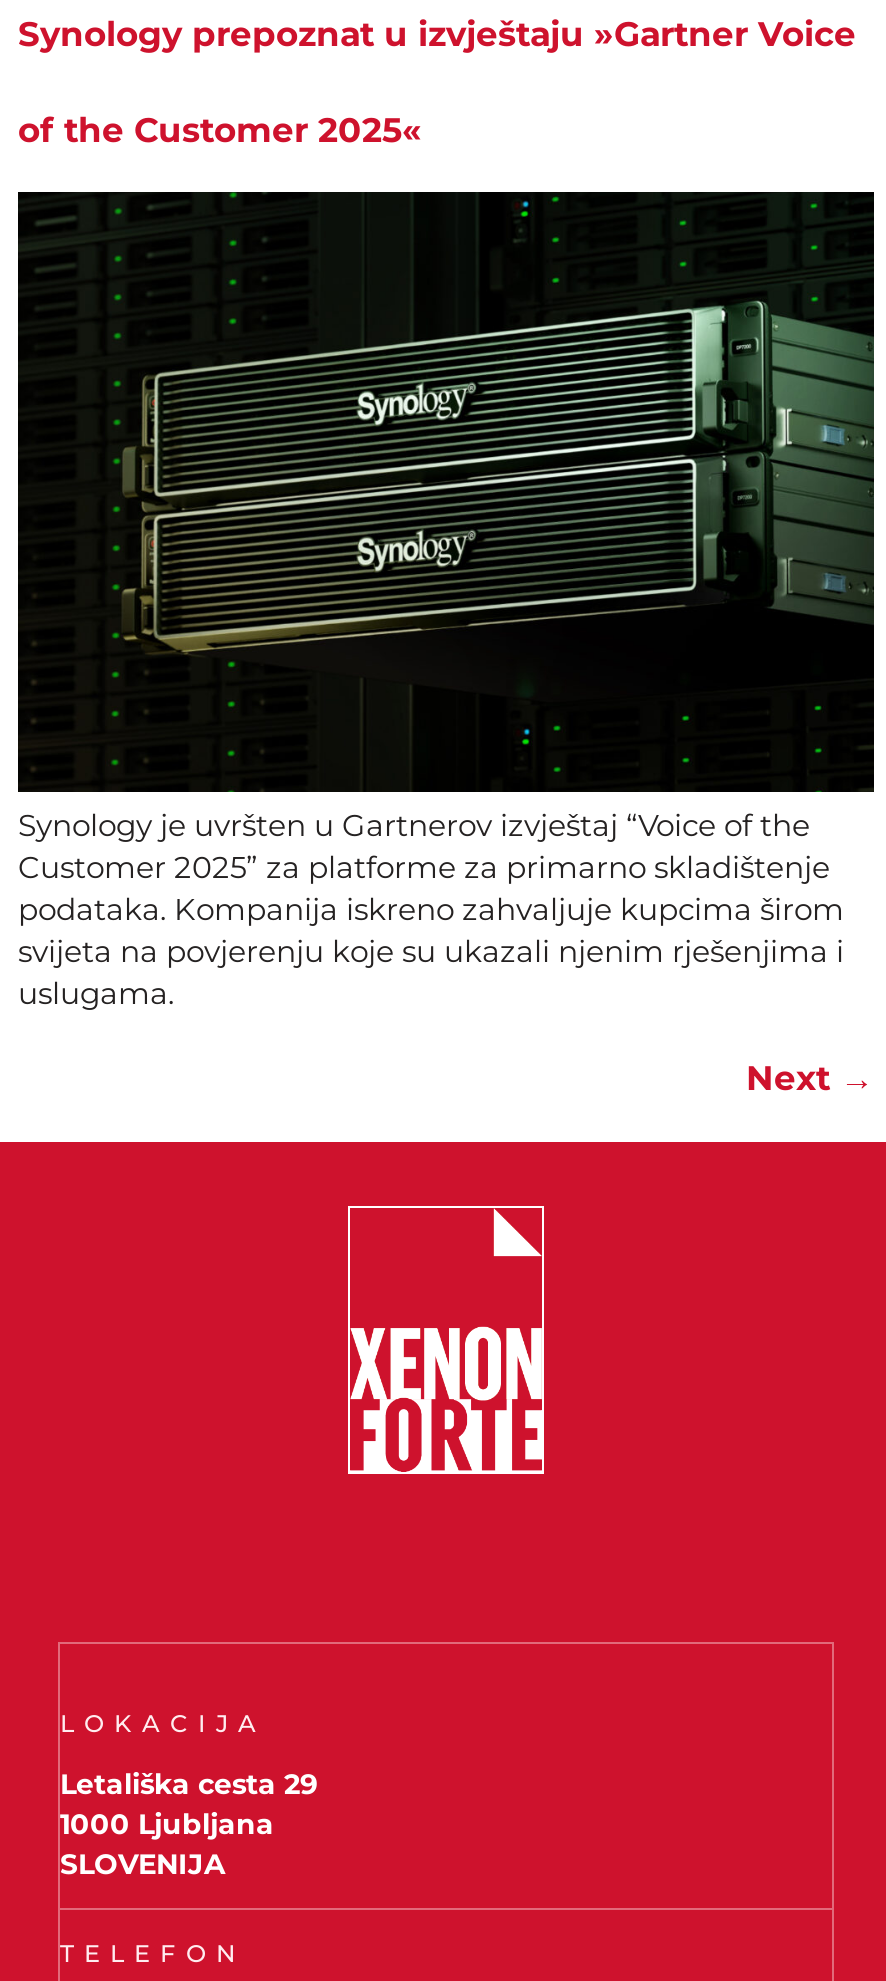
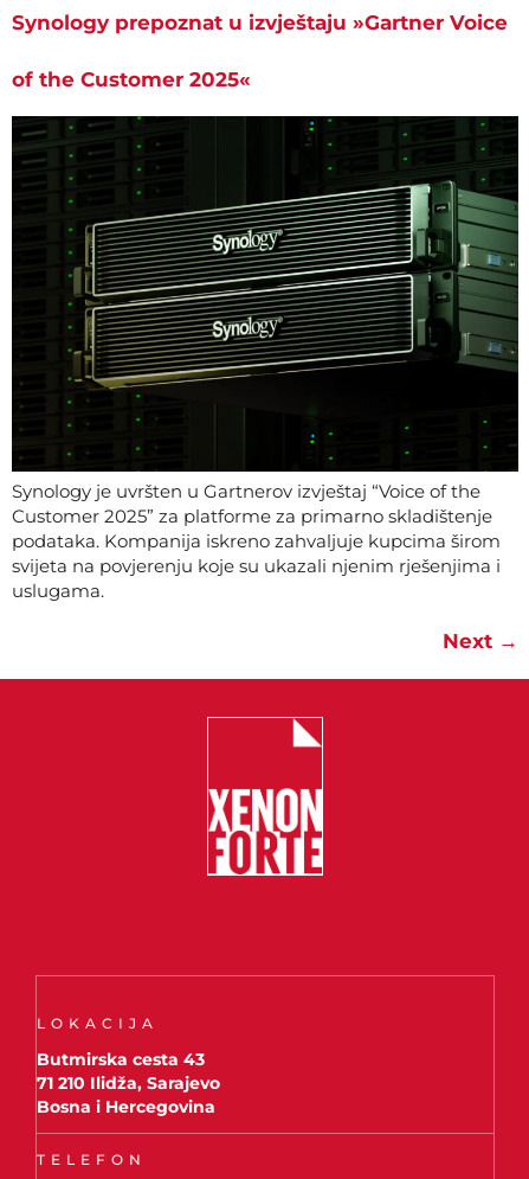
- Letališka cesta 29
- 1000 Ljubljana
- SLOVENIJA
+ Butmirska cesta 43
+ 71 210 Ilidža, Sarajevo
+ Bosna i Hercegovina
